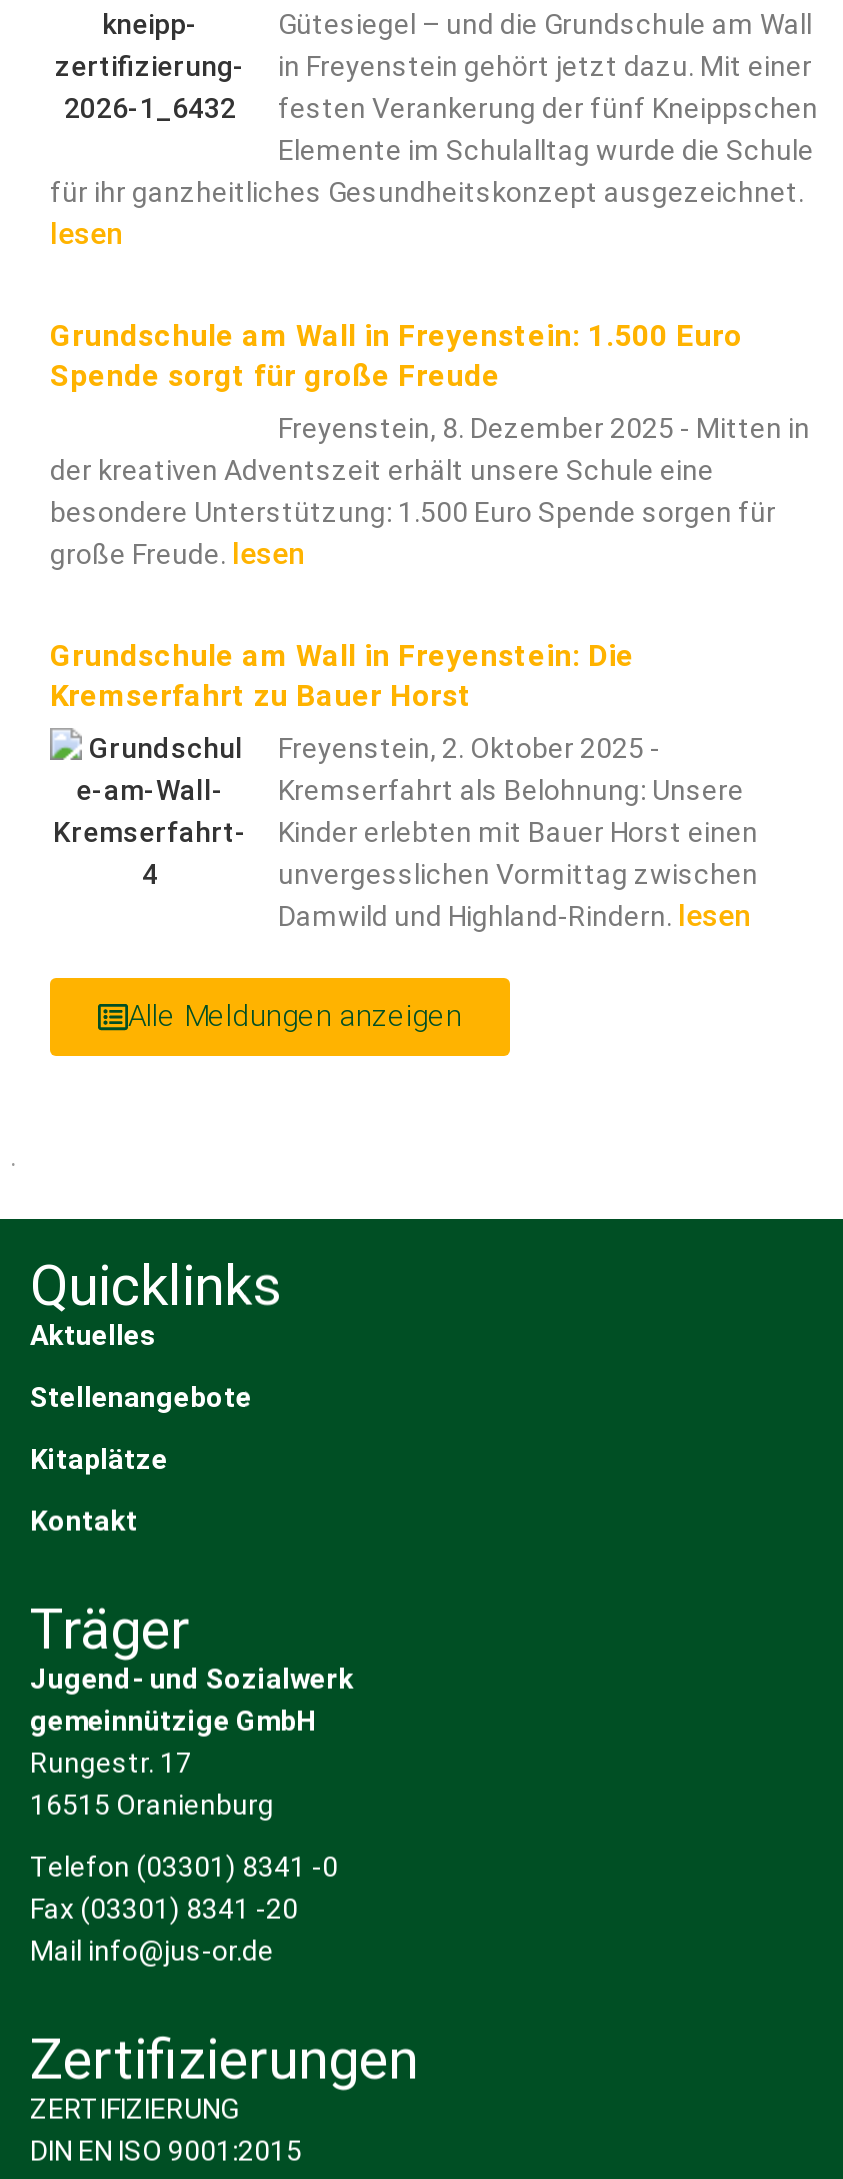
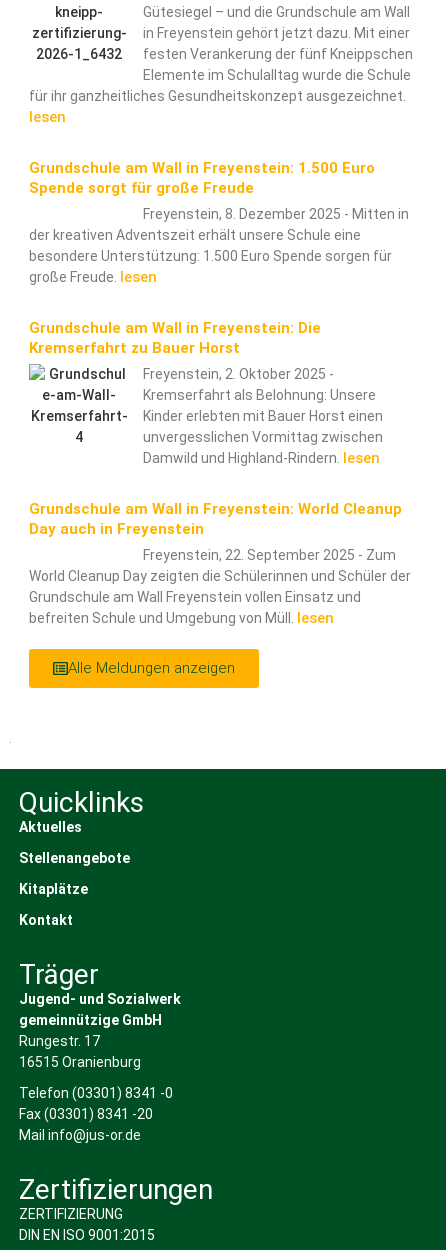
+ Grundschule am Wall in Freyenstein: World Cleanup
+ Day auch in Freyenstein
+ Freyenstein, 22. September 2025 - Zum
+ World Cleanup Day zeigten die Schülerinnen und Schüler der
+ Grundschule am Wall Freyenstein vollen Einsatz und
+ befreiten Schule und Umgebung von Müll. lesen
